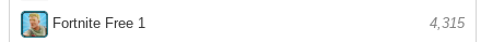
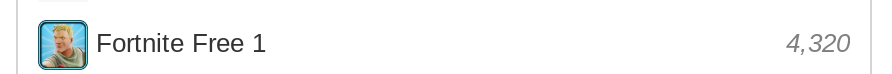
- 4,315
+ 4,320
